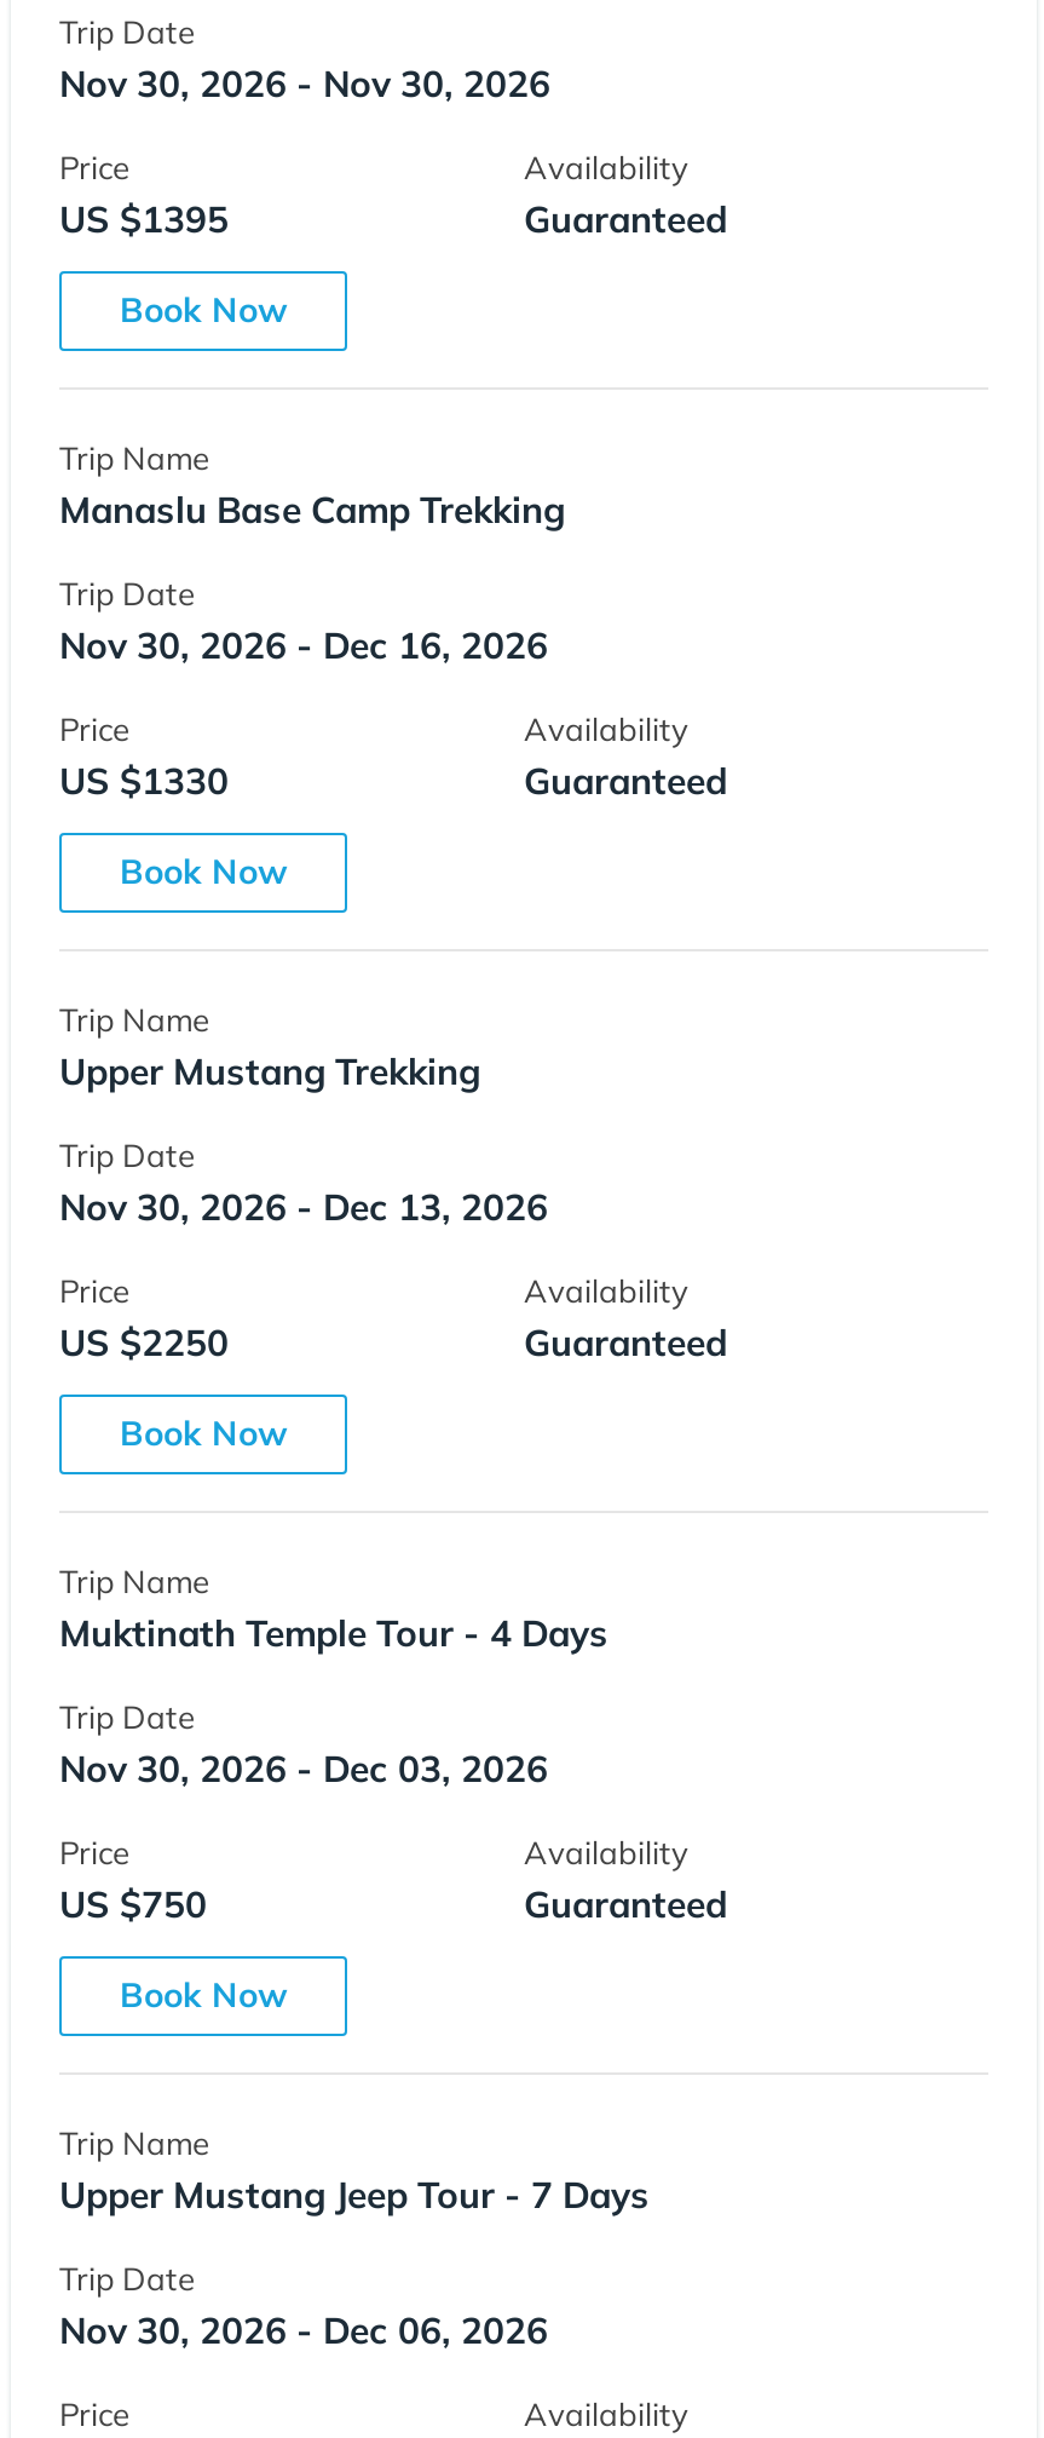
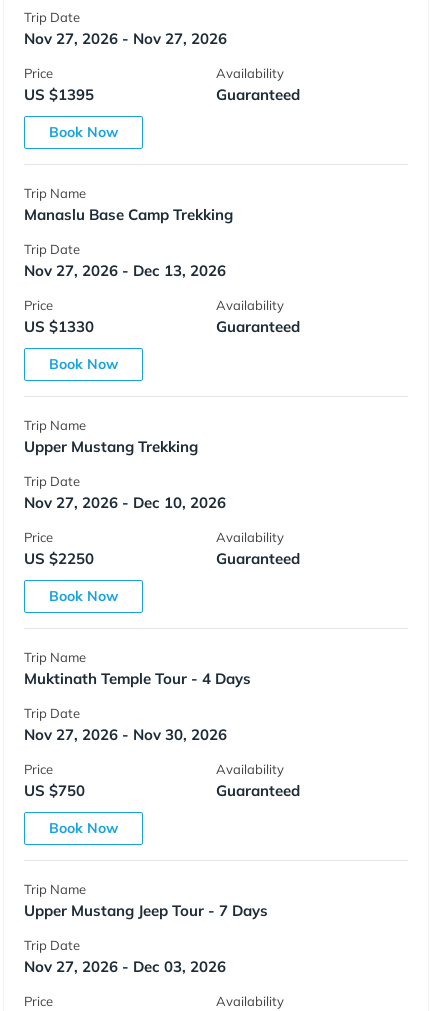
- Nov 30, 2026 - Nov 30, 2026
+ Nov 27, 2026 - Nov 27, 2026

- Nov 30, 2026 - Dec 16, 2026
+ Nov 27, 2026 - Dec 13, 2026

- Nov 30, 2026 - Dec 13, 2026
+ Nov 27, 2026 - Dec 10, 2026

- Nov 30, 2026 - Dec 03, 2026
+ Nov 27, 2026 - Nov 30, 2026

- Nov 30, 2026 - Dec 06, 2026
+ Nov 27, 2026 - Dec 03, 2026
